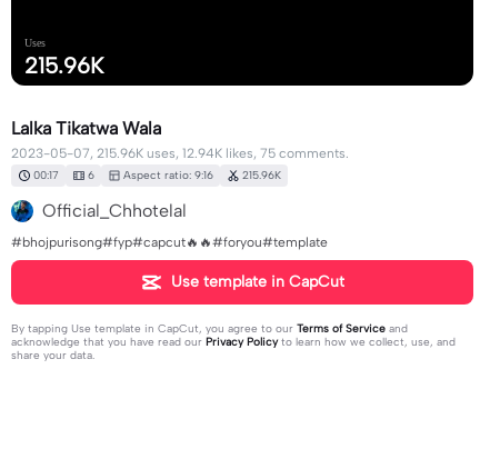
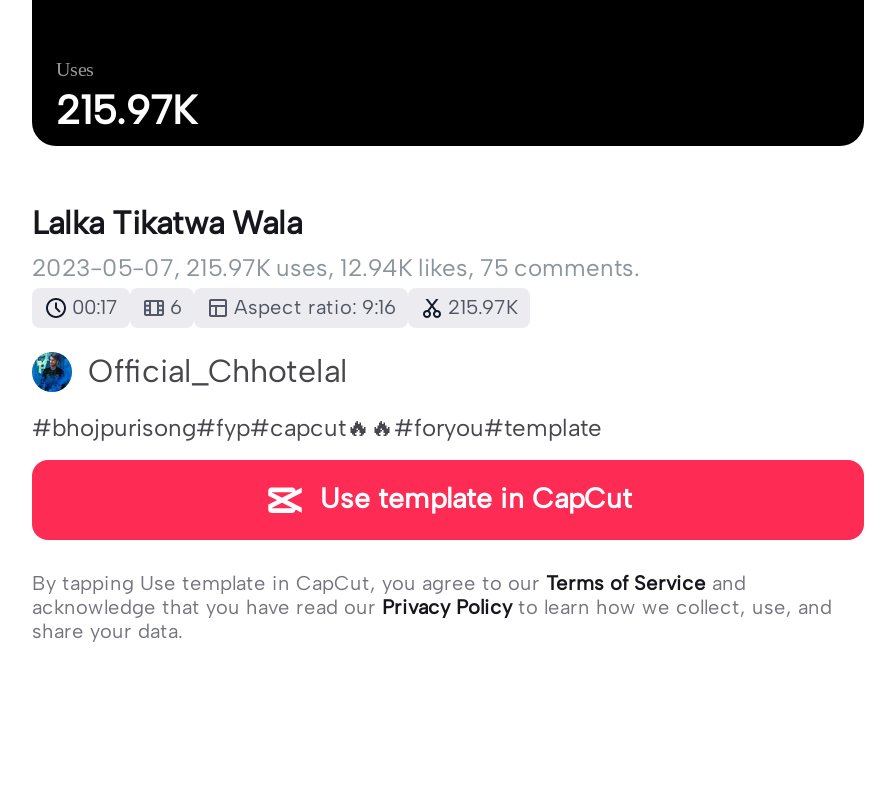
- 215.96K
+ 215.97K

- 2023-05-07, 215.96K uses, 12.94K likes, 75 comments.
+ 2023-05-07, 215.97K uses, 12.94K likes, 75 comments.

- 00:17 6 Aspect ratio: 9:16 215.96K
+ 00:17 6 Aspect ratio: 9:16 215.97K
